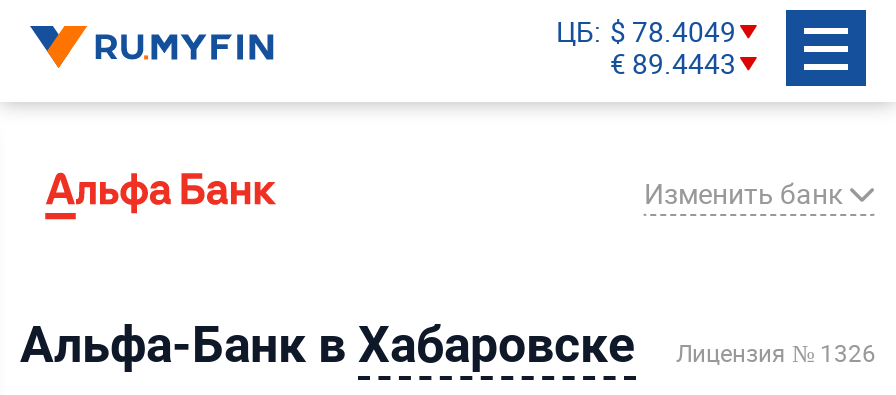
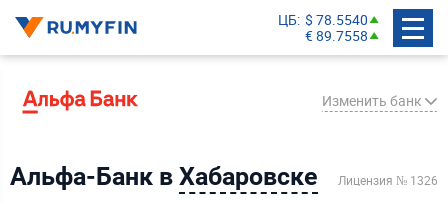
- ЦБ $ 78.4049
+ ЦБ $ 78.5540

- € 89.4443
+ € 89.7558
